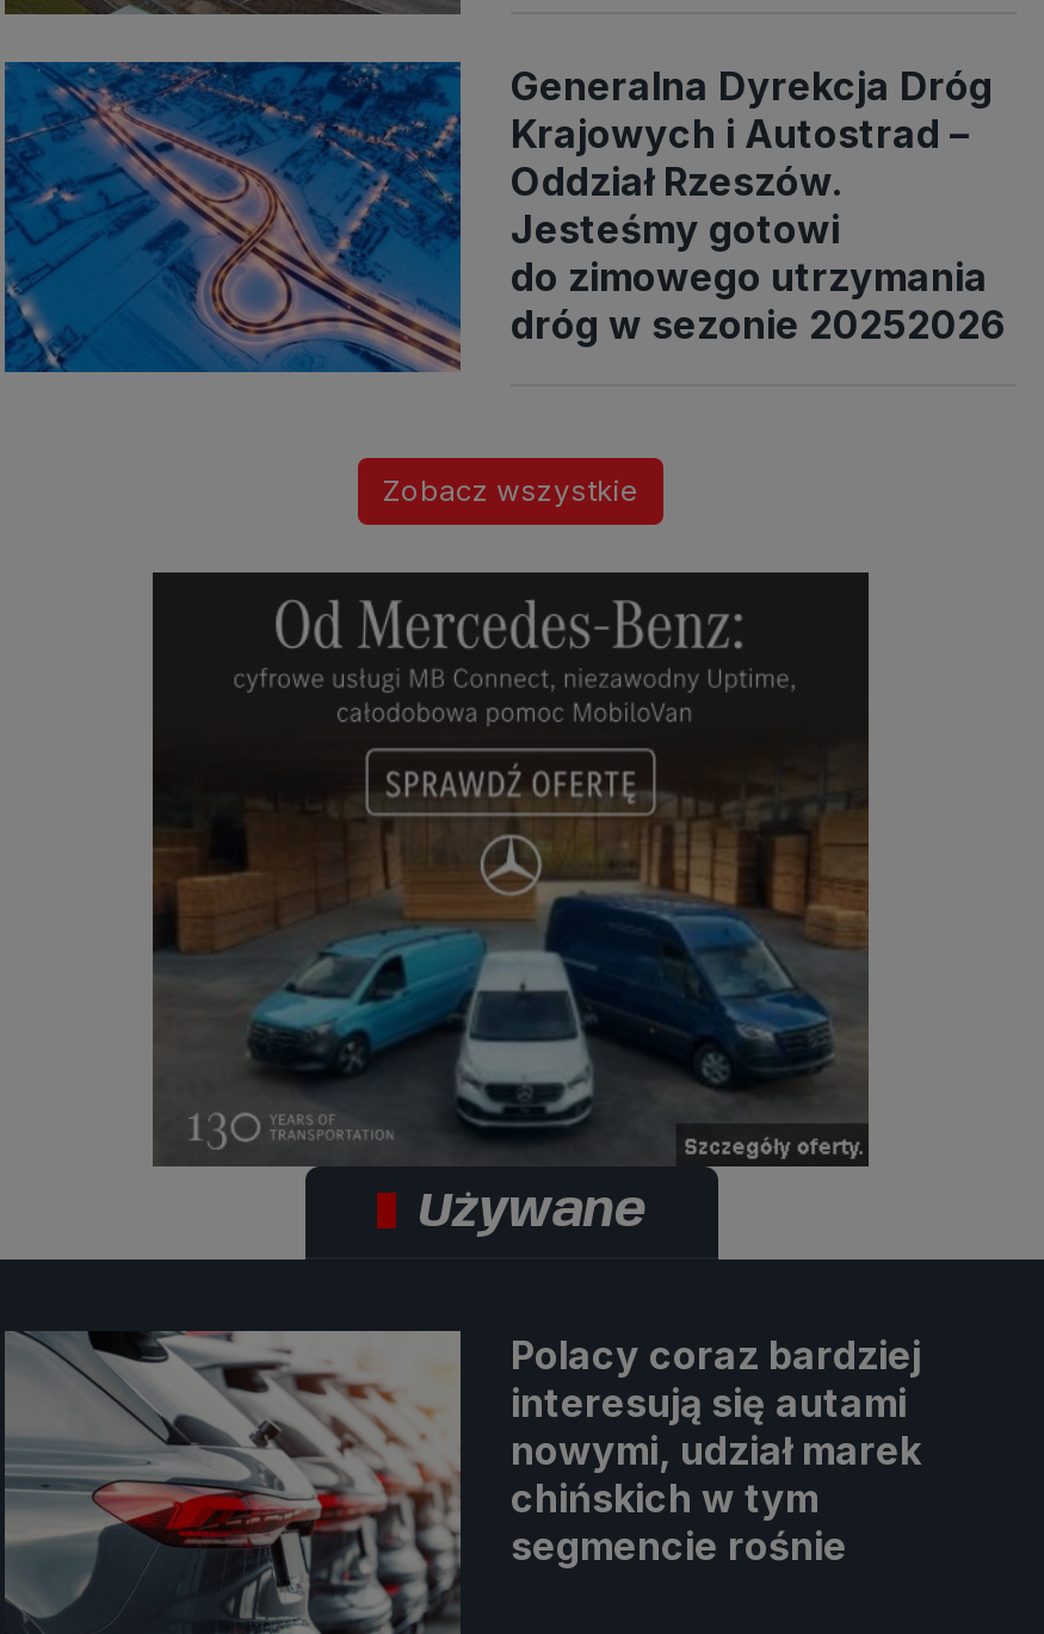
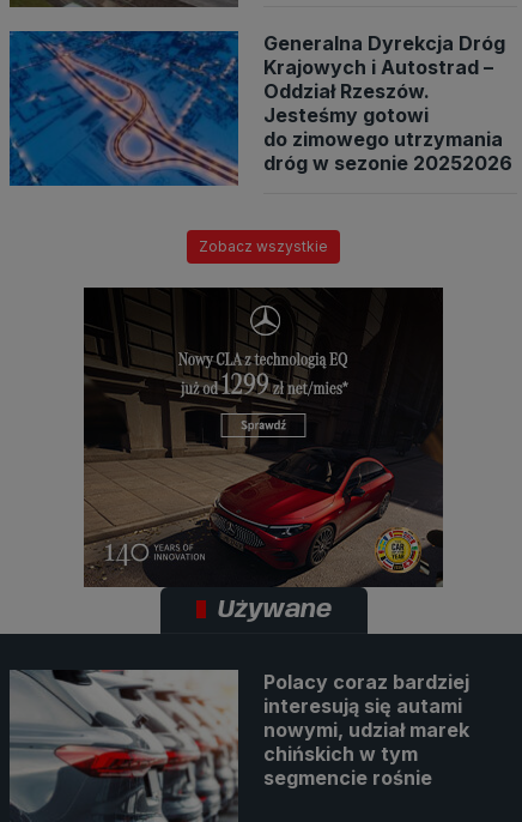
- [image]
+ [image]
